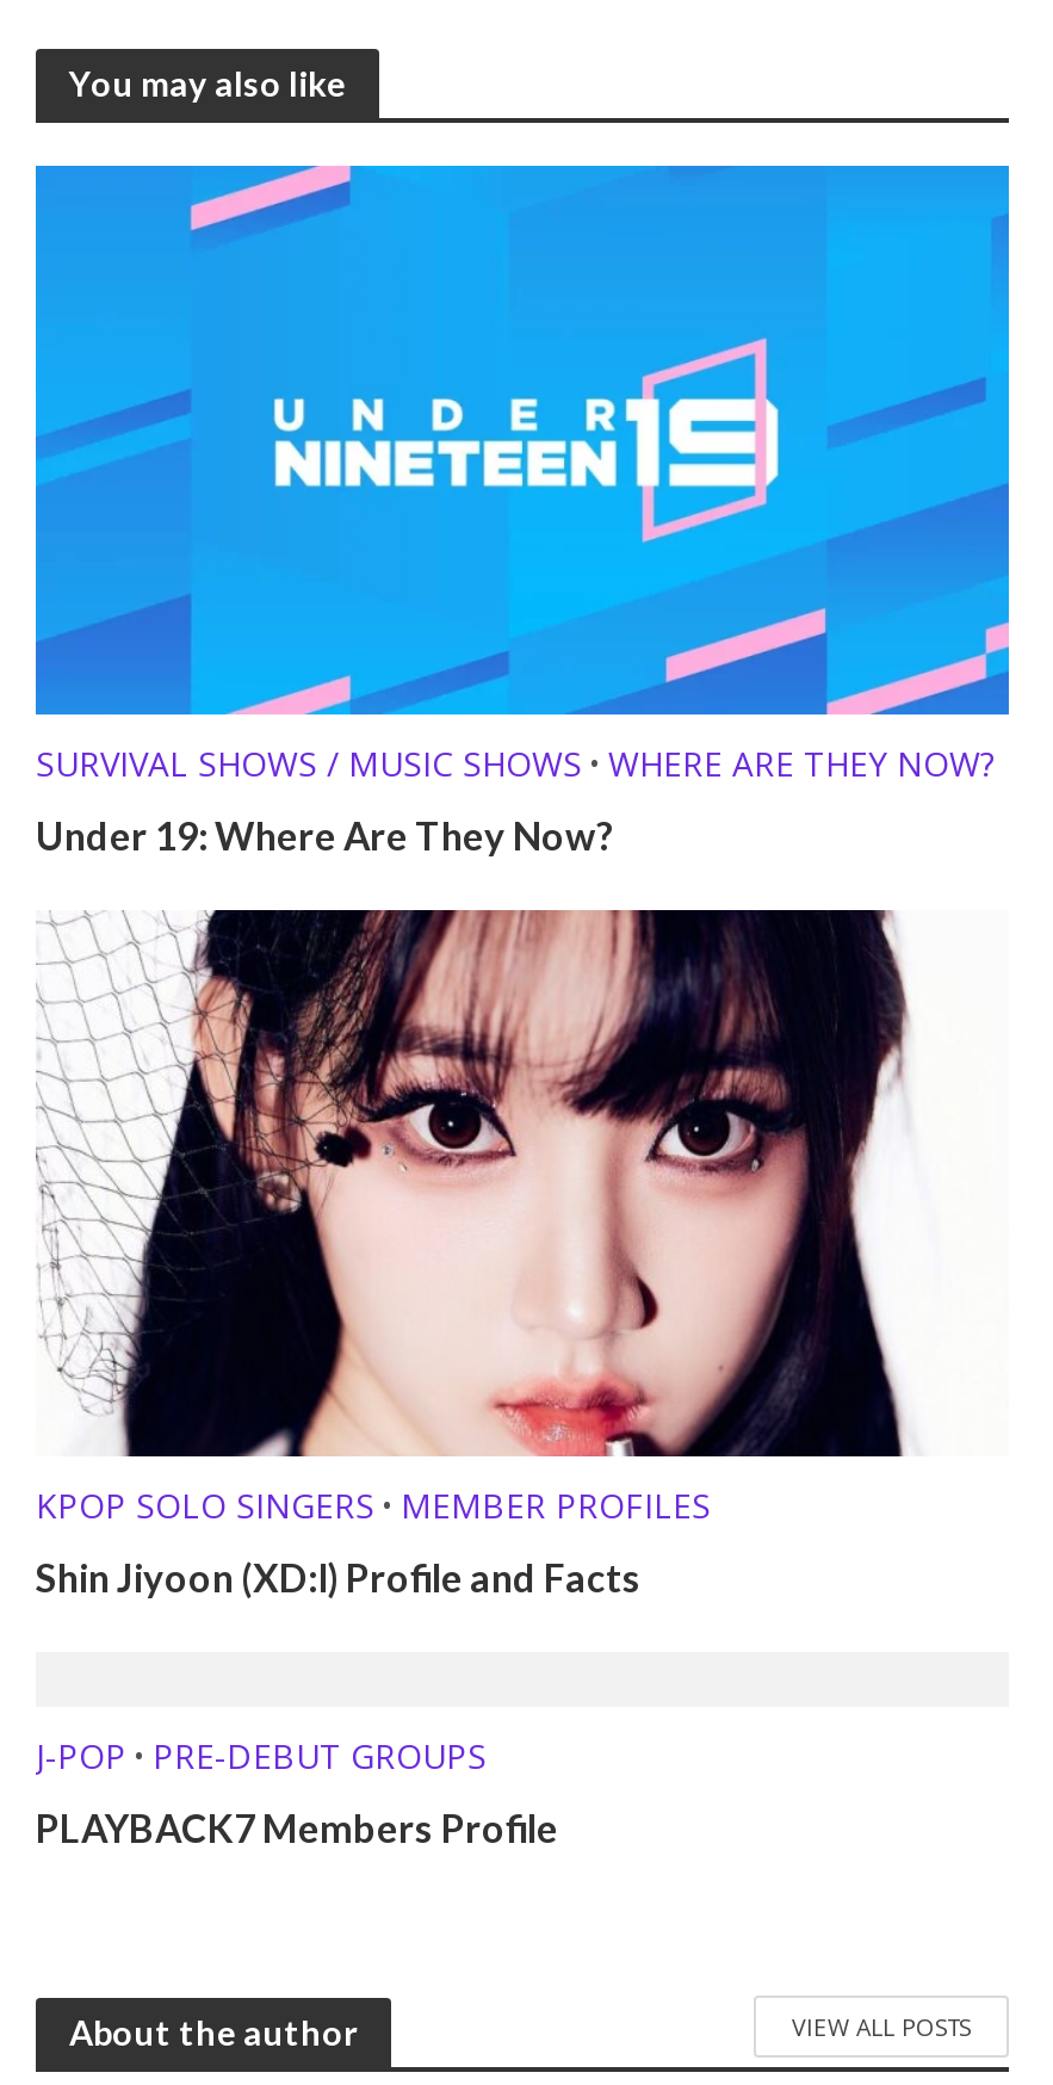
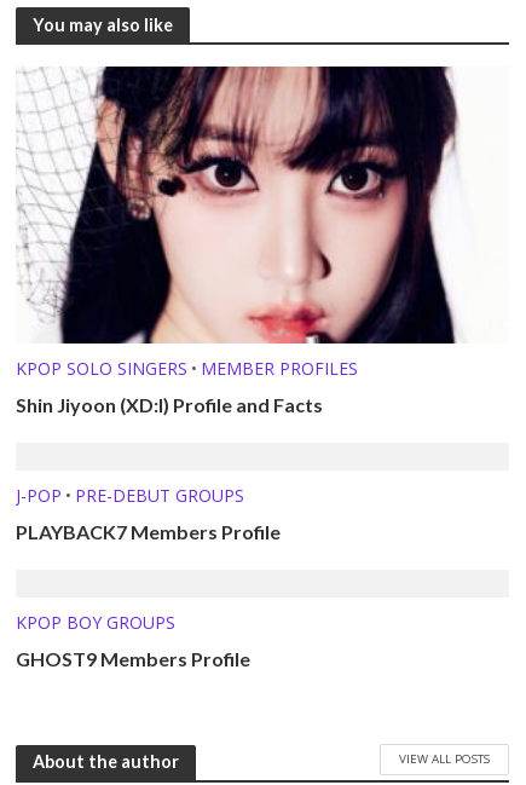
- [image]
- SURVIVAL SHOWS / MUSIC SHOWS • WHERE ARE THEY NOW?
- Under 19: Where Are They Now?

moved up: [image] | KPOP SOLO SINGERS • MEMBER PROFILES | Shin Jiyoon (XD:I) Profile and Facts | J-POP • PRE-DEBUT GROUPS | PLAYBACK7 Members Profile

+ KPOP BOY GROUPS
+ GHOST9 Members Profile
